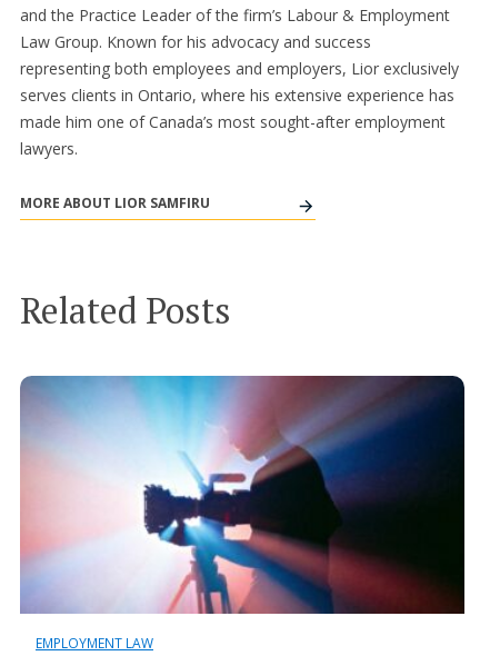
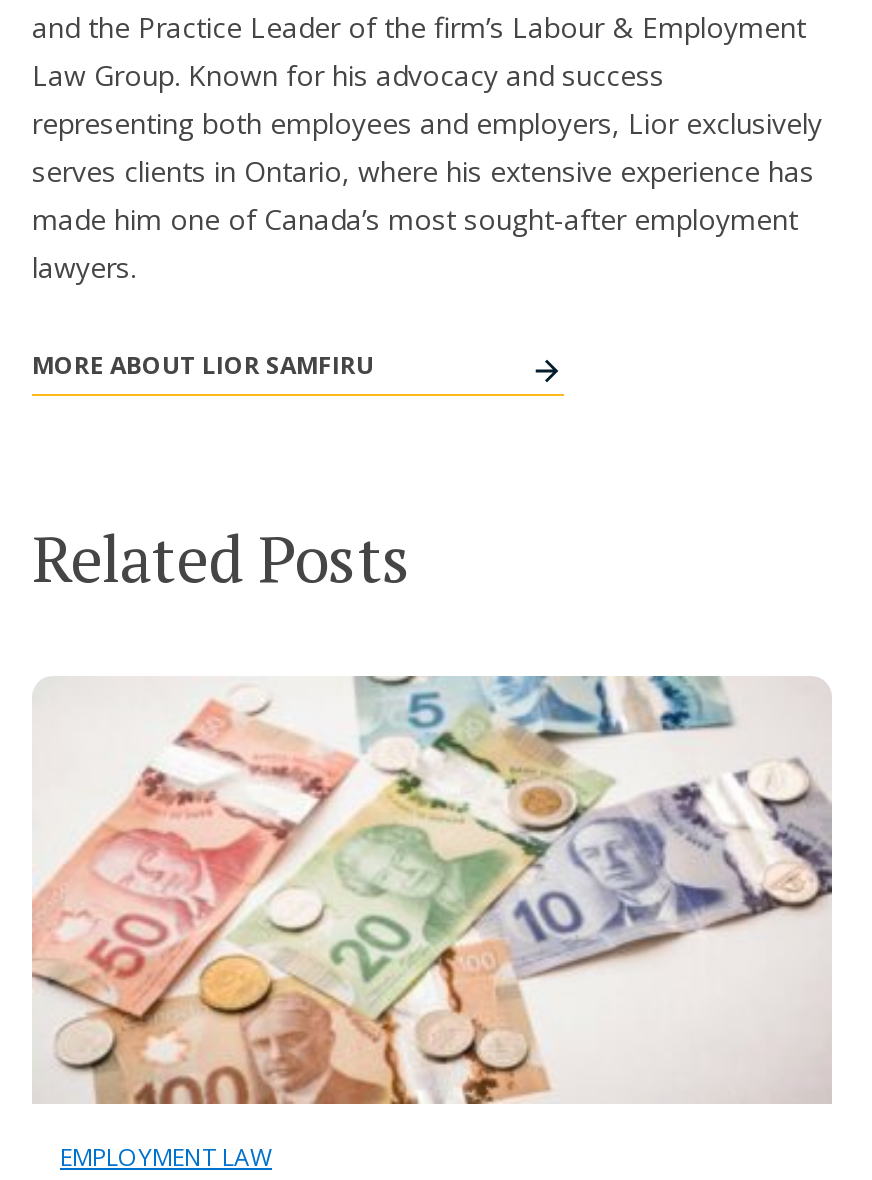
- [image]
+ [image]
